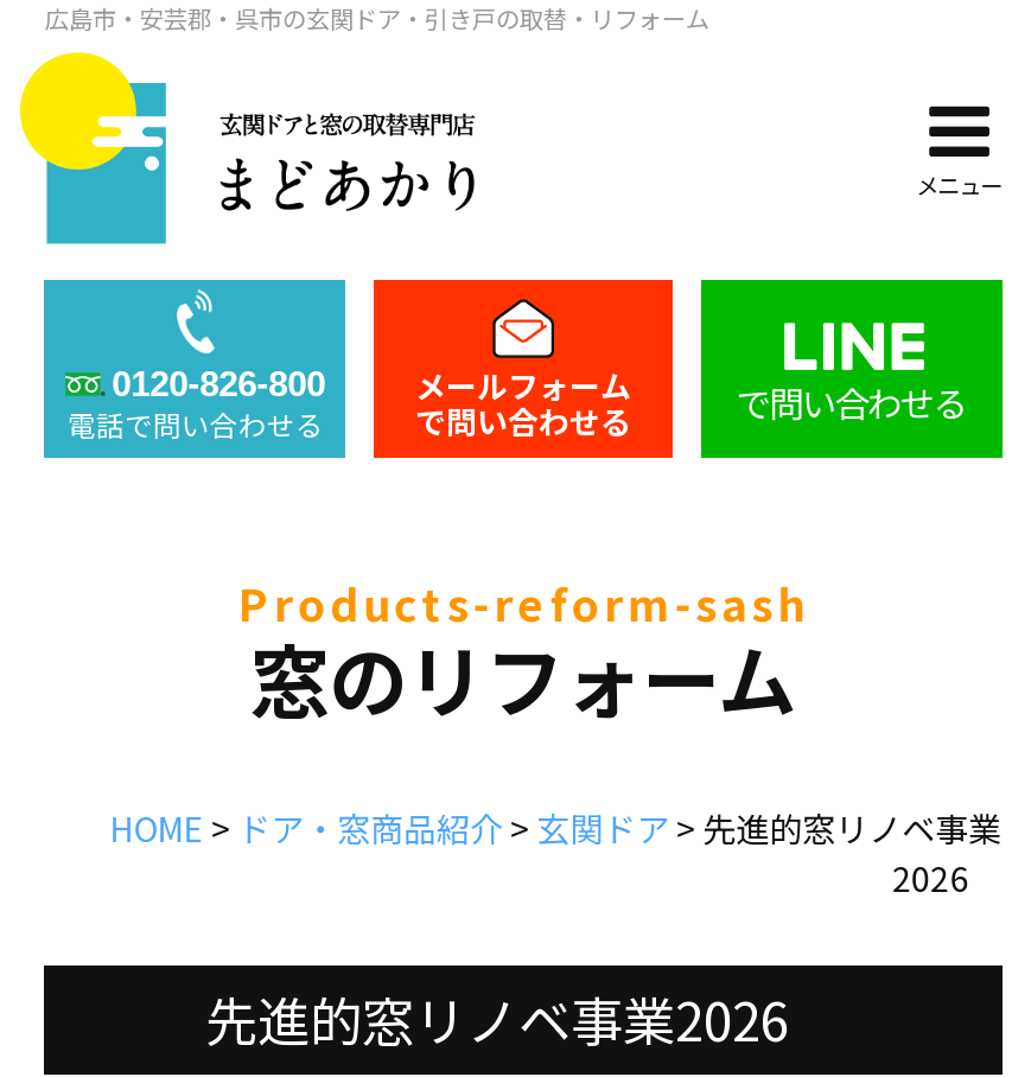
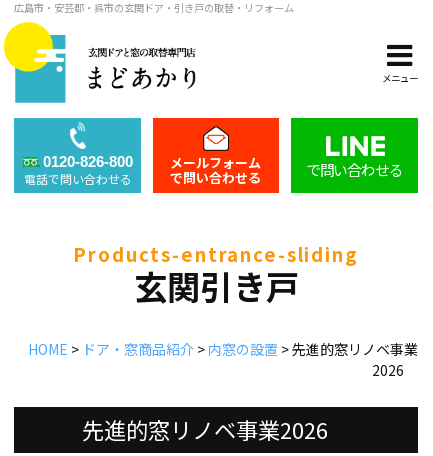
- products-reform-sash
- 窓のリフォーム
+ products-entrance-sliding
+ 玄関引き戸

- HOME >ドア・窓商品紹介>玄関ドア>先進的窓リノベ事業
+ HOME >ドア・窓商品紹介>内窓の設置>先進的窓リノベ事業
